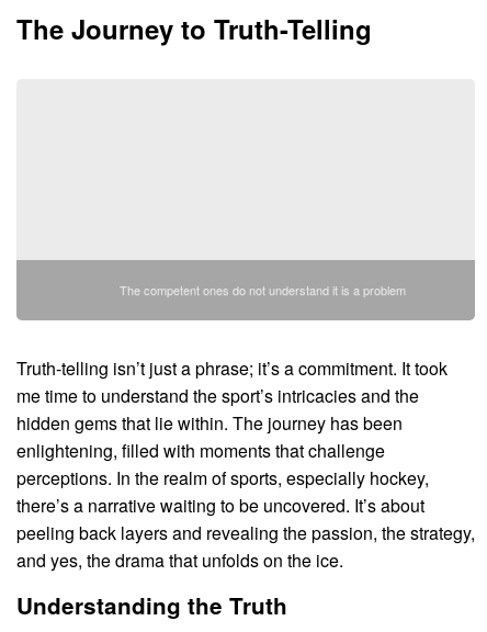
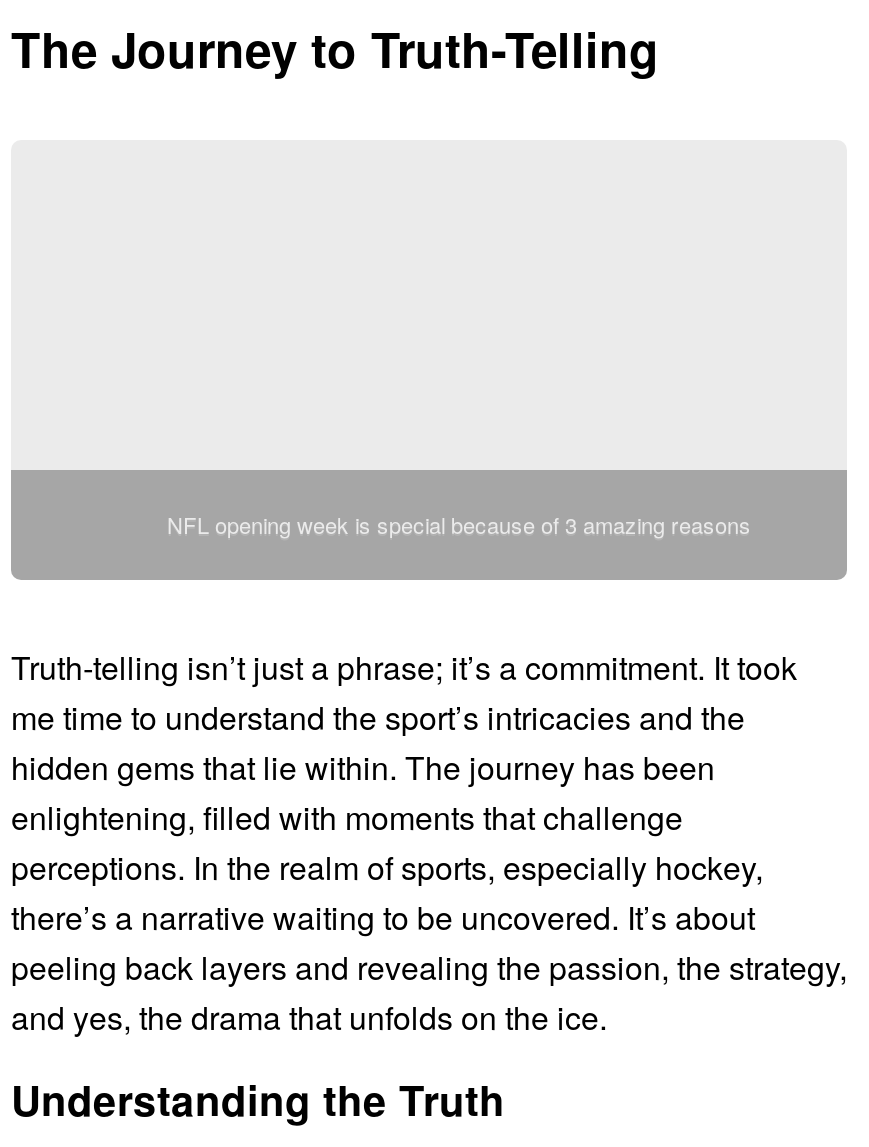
- The competent ones do not understand it is a problem
+ NFL opening week is special because of 3 amazing reasons
